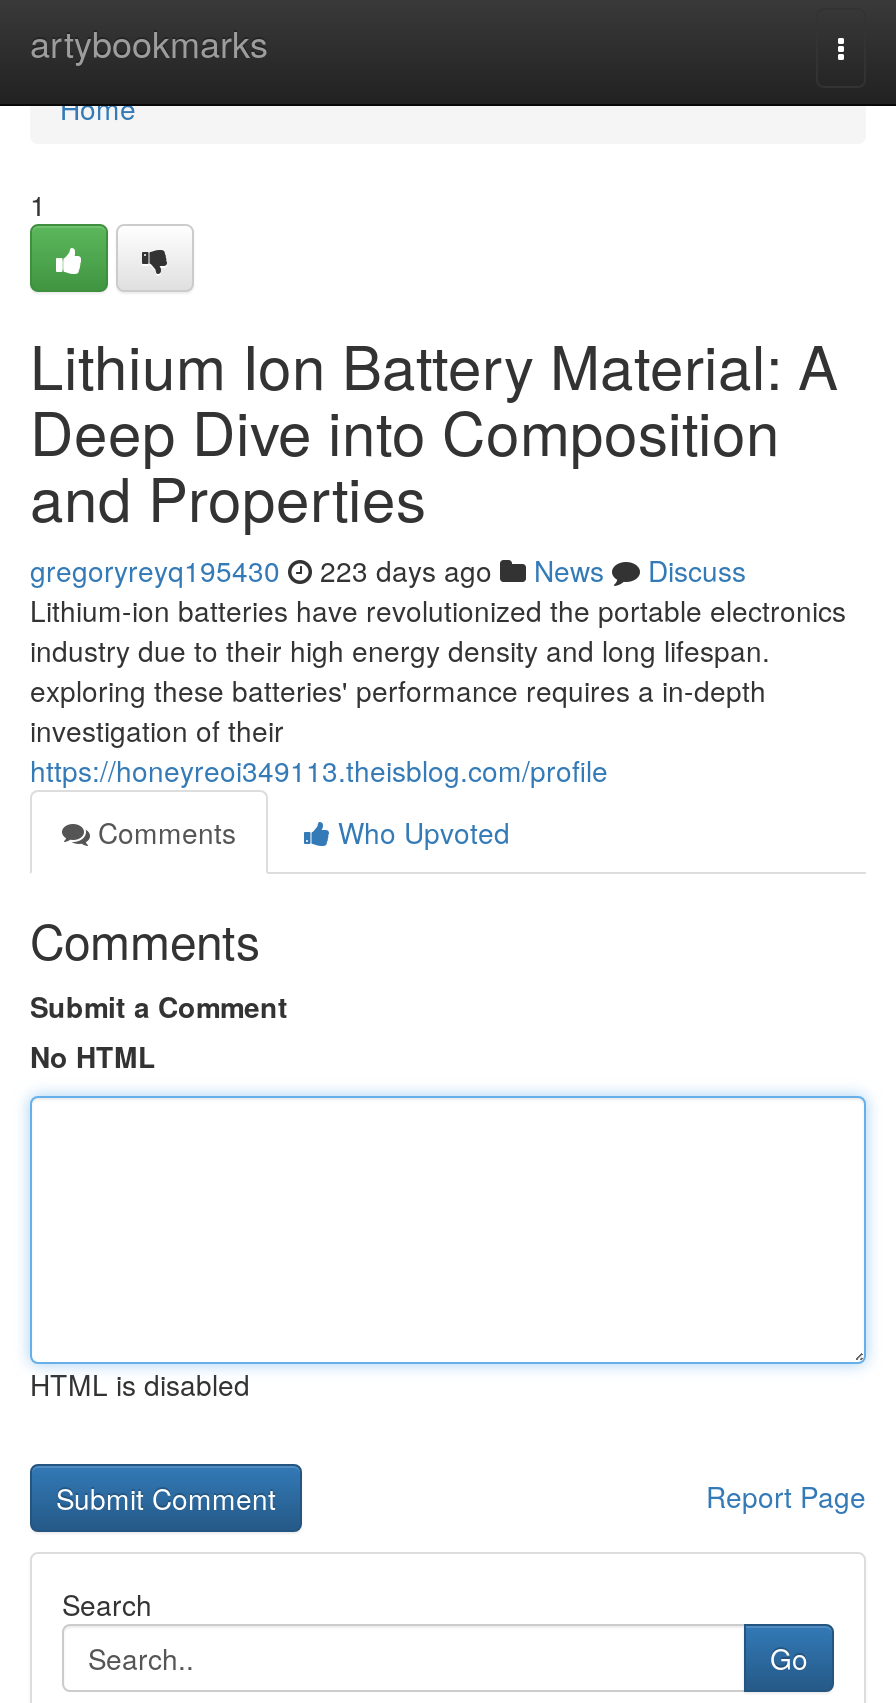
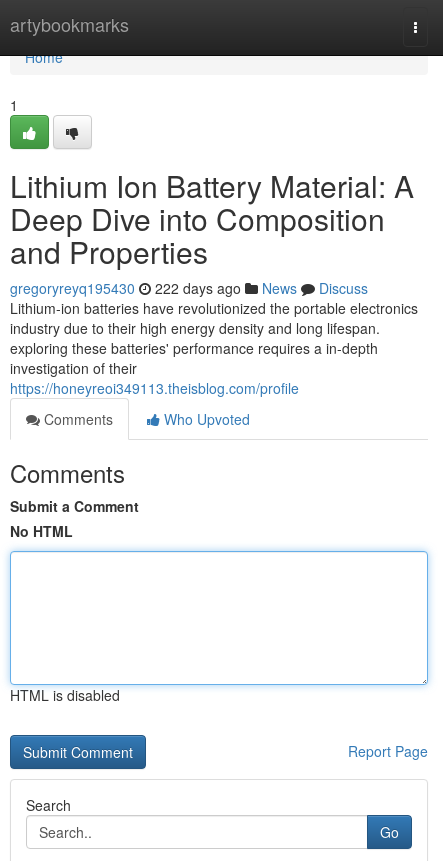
- gregoryreyq195430 223 days ago News Discuss
+ gregoryreyq195430 222 days ago News Discuss
